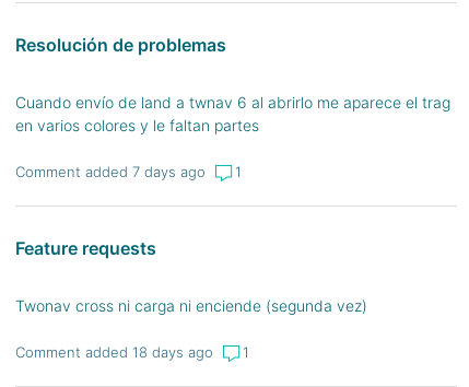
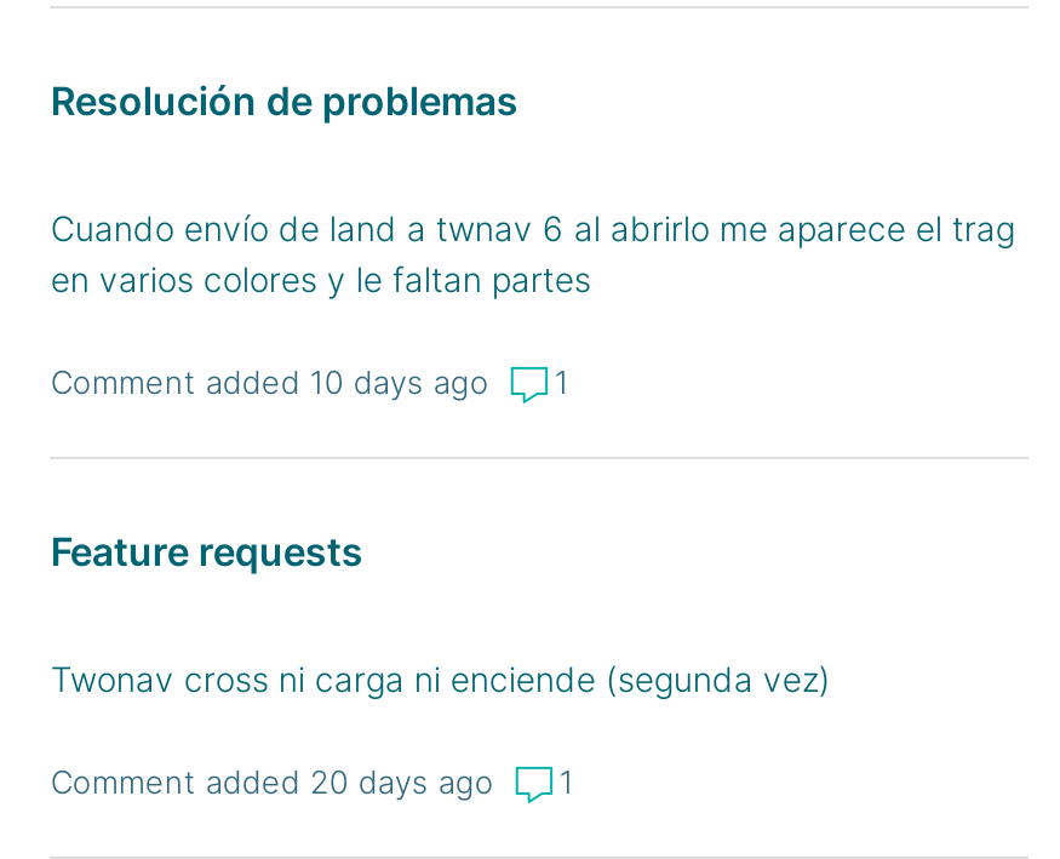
- Comment added 7 days ago
+ Comment added 10 days ago

- Comment added 18 days ago
+ Comment added 20 days ago
